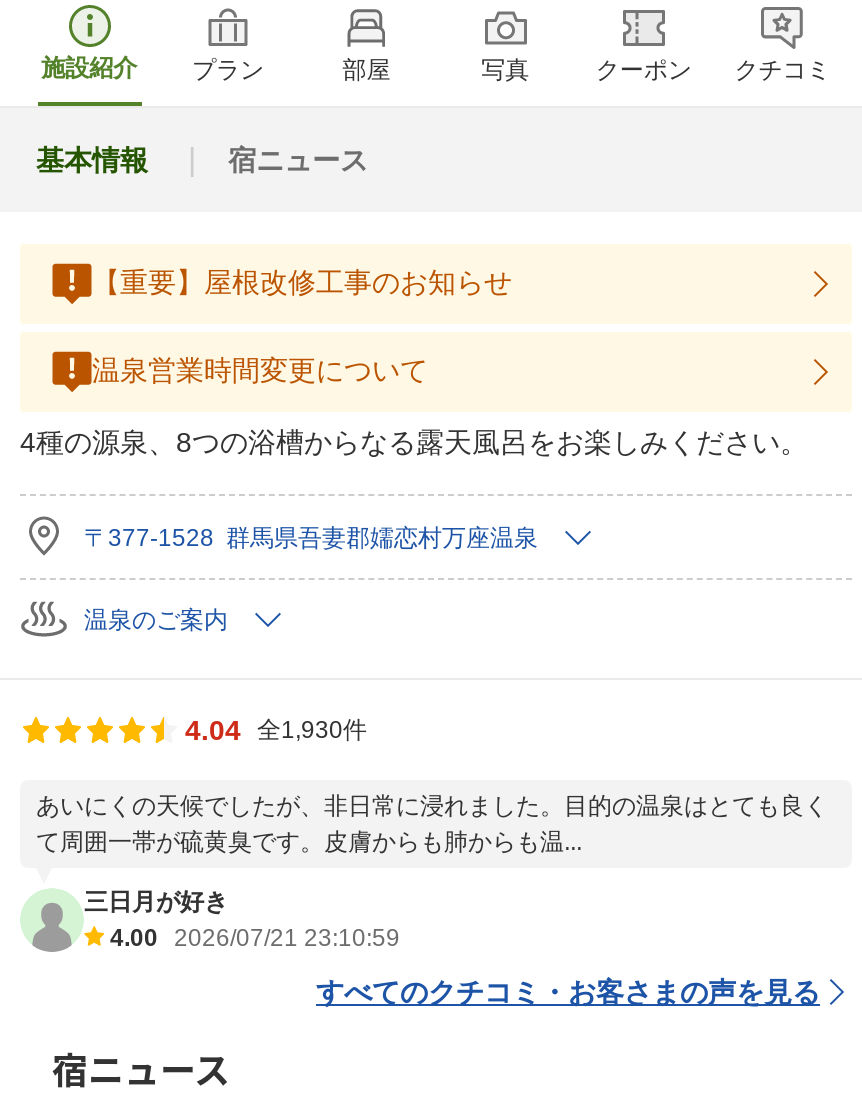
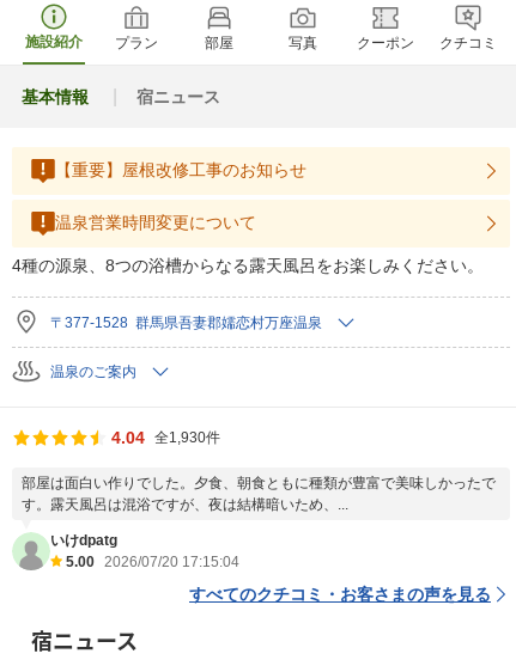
- あいにくの天候でしたが、非日常に浸れました。目的の温泉はとても良く
- て周囲一帯が硫黄臭です。皮膚からも肺からも温...
+ 部屋は面白い作りでした。夕食、朝食ともに種類が豊富で美味しかったで
+ す。露天風呂は混浴ですが、夜は結構暗いため、...

- 三日月が好き
- 4.00 2026/07/21 23:10:59
+ いけdpatg
+ 5.00 2026/07/20 17:15:04
